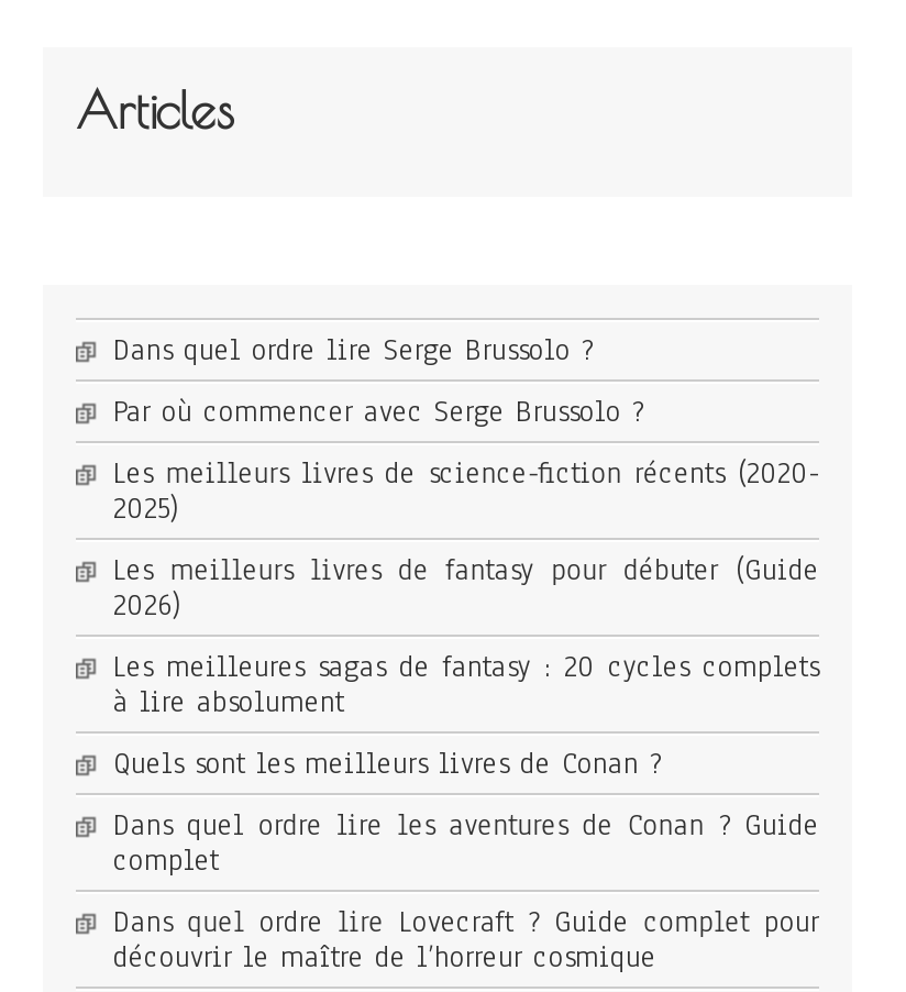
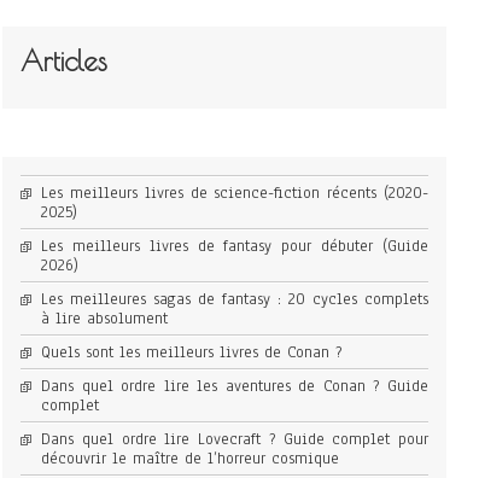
- Dans quel ordre lire Serge Brussolo ?
- Par où commencer avec Serge Brussolo ?
